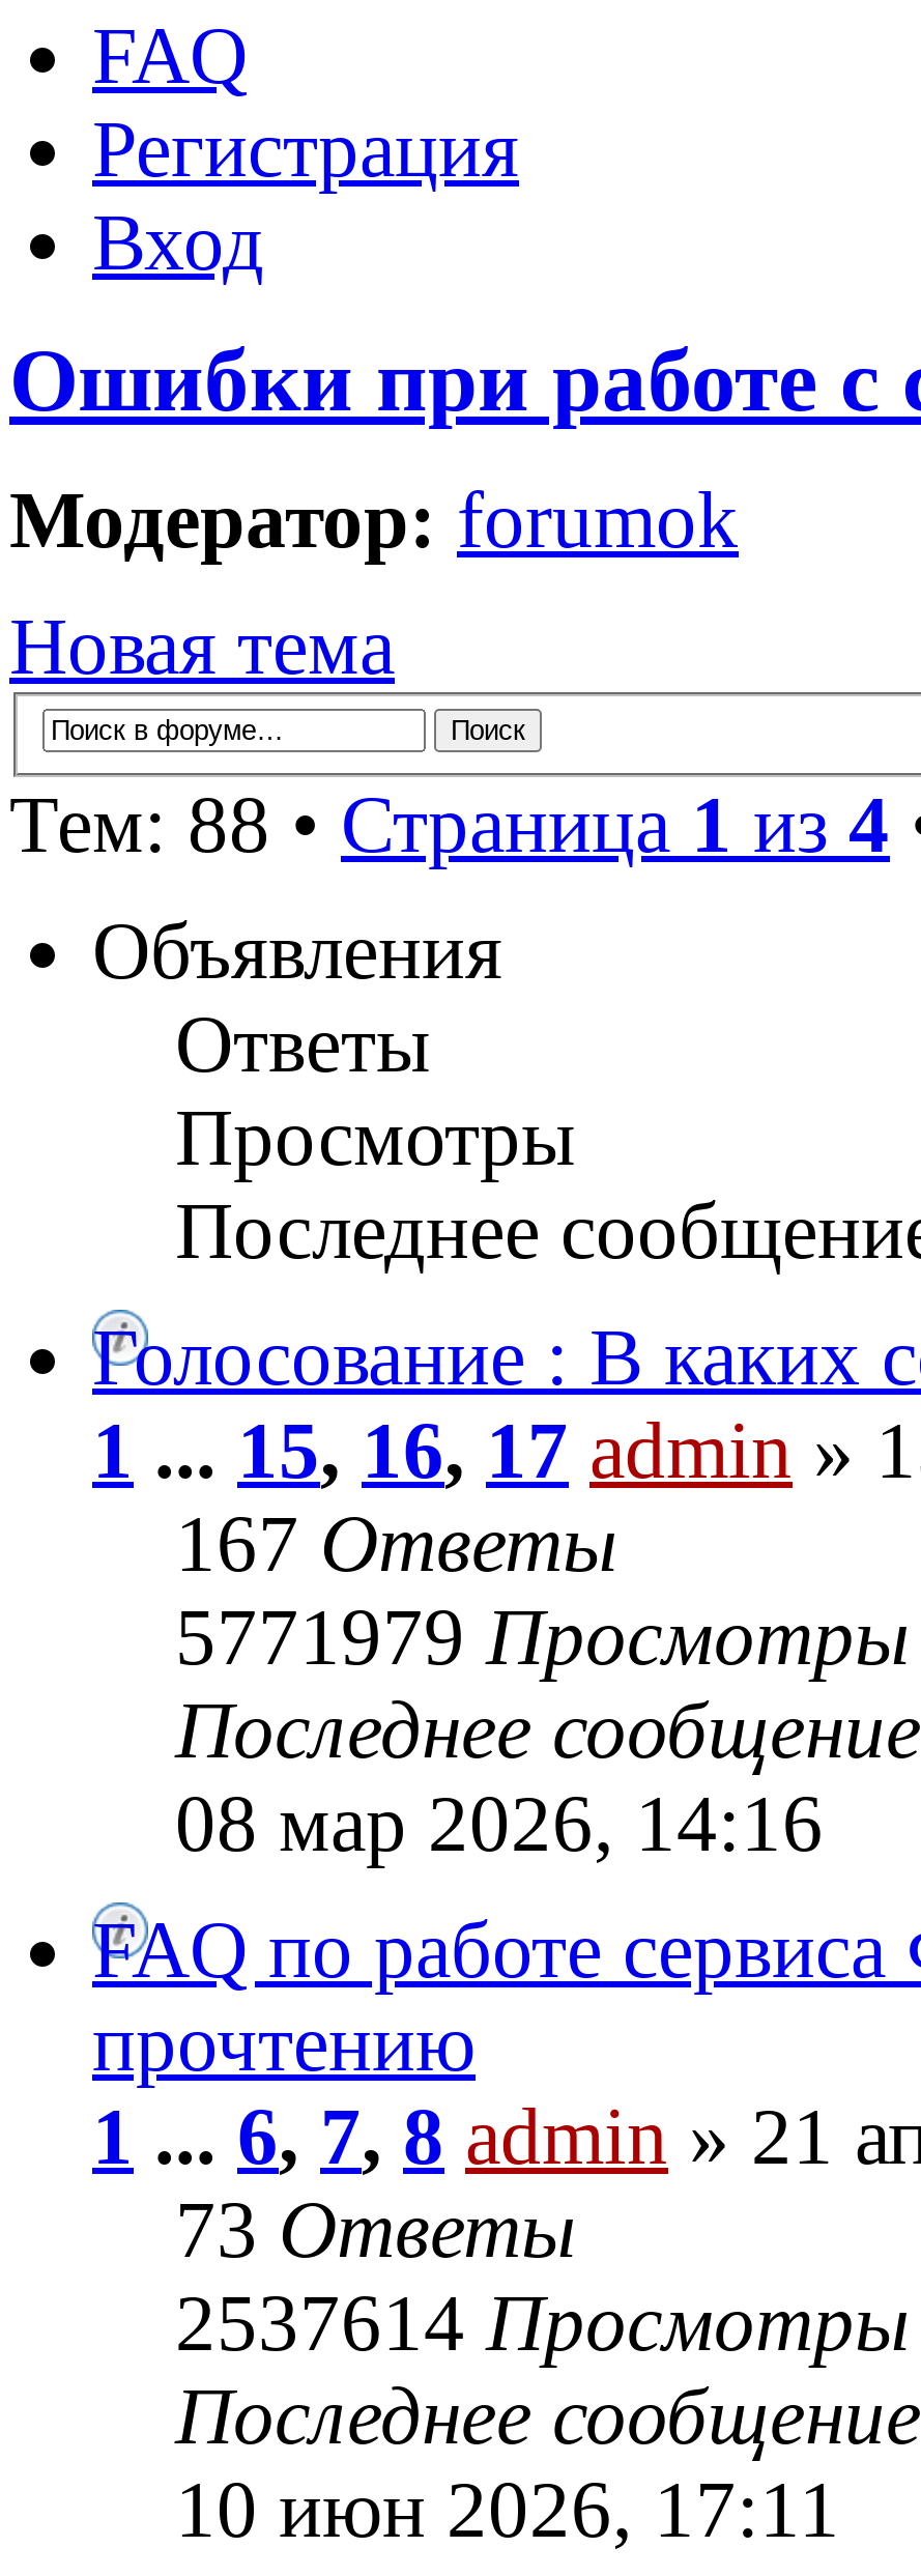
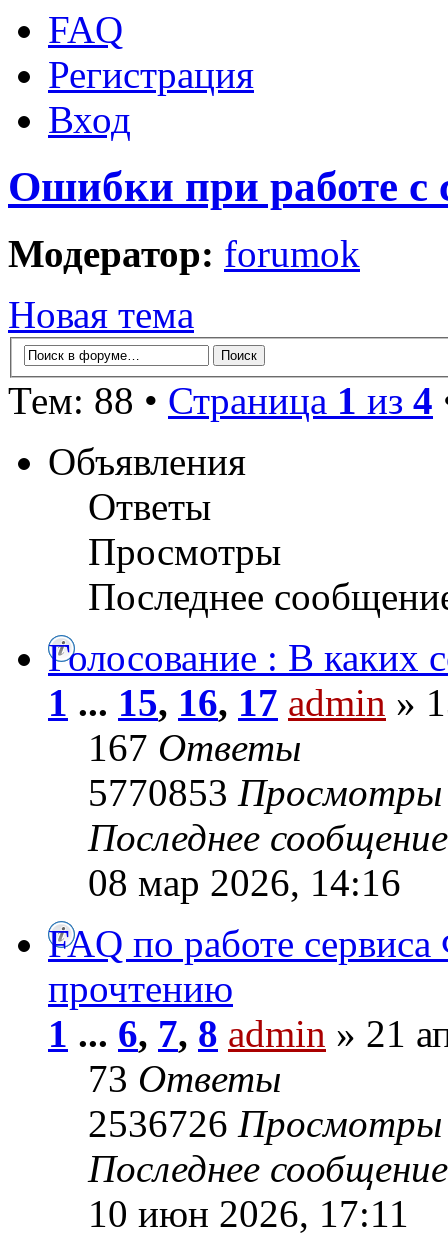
- 5771979 Просмотры
+ 5770853 Просмотры

- 2537614 Просмотры
+ 2536726 Просмотры
